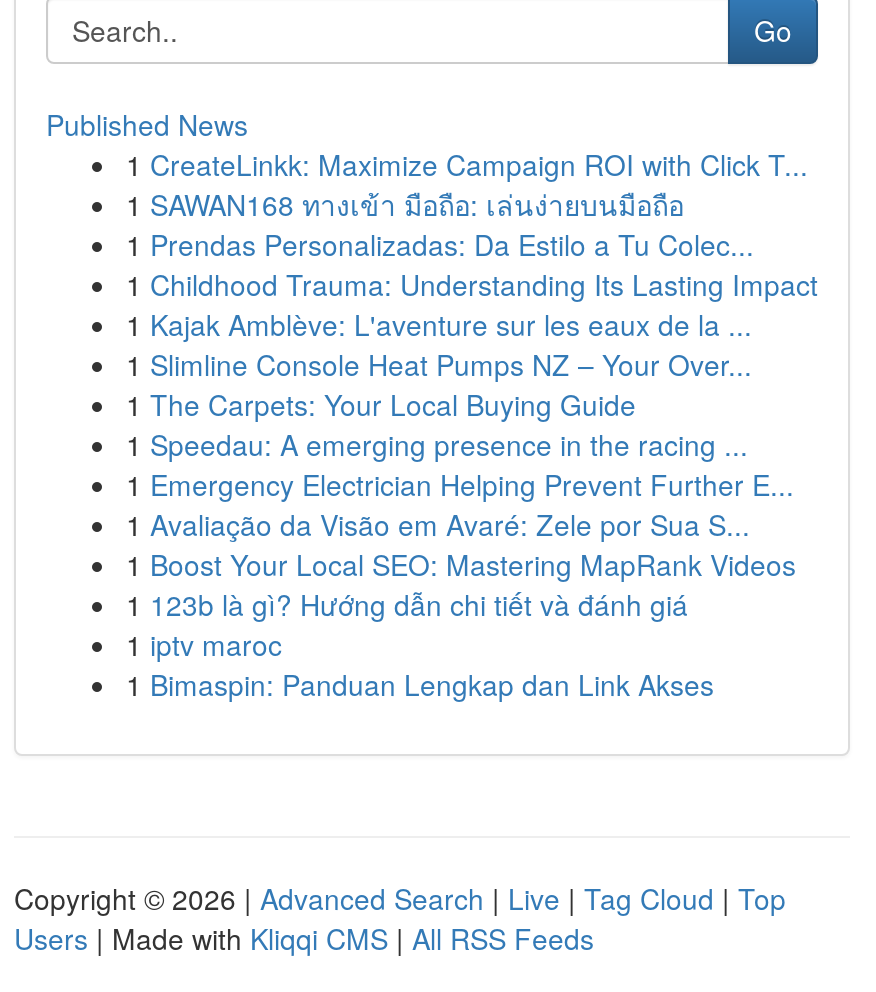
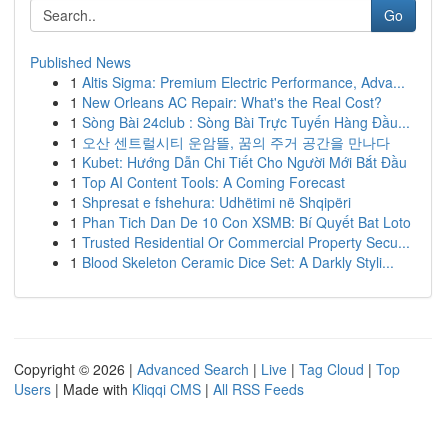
- 1 CreateLinkk: Maximize Campaign ROI with Click T...
- 1 SAWAN168 ทางเข้า มือถือ: เล่นง่ายบนมือถือ
- 1 Prendas Personalizadas: Da Estilo a Tu Colec...
- 1 Childhood Trauma: Understanding Its Lasting Impact
- 1 Kajak Amblève: L'aventure sur les eaux de la ...
- 1 Slimline Console Heat Pumps NZ – Your Over...
- 1 The Carpets: Your Local Buying Guide
- 1 Speedau: A emerging presence in the racing ...
- 1 Emergency Electrician Helping Prevent Further E...
- 1 Avaliação da Visão em Avaré: Zele por Sua S...
- 1 Boost Your Local SEO: Mastering MapRank Videos
- 1 123b là gì? Hướng dẫn chi tiết và đánh giá
- 1 iptv maroc
- 1 Bimaspin: Panduan Lengkap dan Link Akses
+ 1 Altis Sigma: Premium Electric Performance, Adva...
+ 1 New Orleans AC Repair: What's the Real Cost?
+ 1 Sòng Bài 24club : Sòng Bài Trực Tuyến Hàng Đầu...
+ 1 오산 센트럴시티 운암뜰, 꿈의 주거 공간을 만나다
+ 1 Kubet: Hướng Dẫn Chi Tiết Cho Người Mới Bắt Đầu
+ 1 Top AI Content Tools: A Coming Forecast
+ 1 Shpresat e fshehura: Udhëtimi në Shqipëri
+ 1 Phan Tich Dan De 10 Con XSMB: Bí Quyết Bat Loto
+ 1 Trusted Residential Or Commercial Property Secu...
+ 1 Blood Skeleton Ceramic Dice Set: A Darkly Styli...
